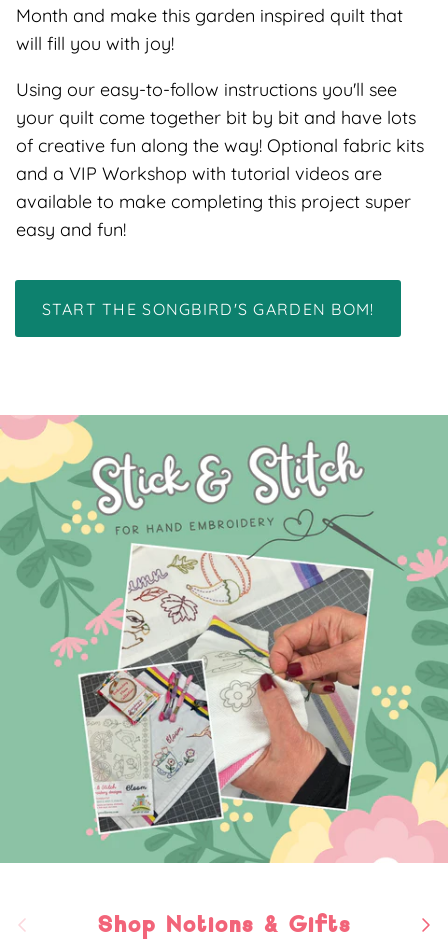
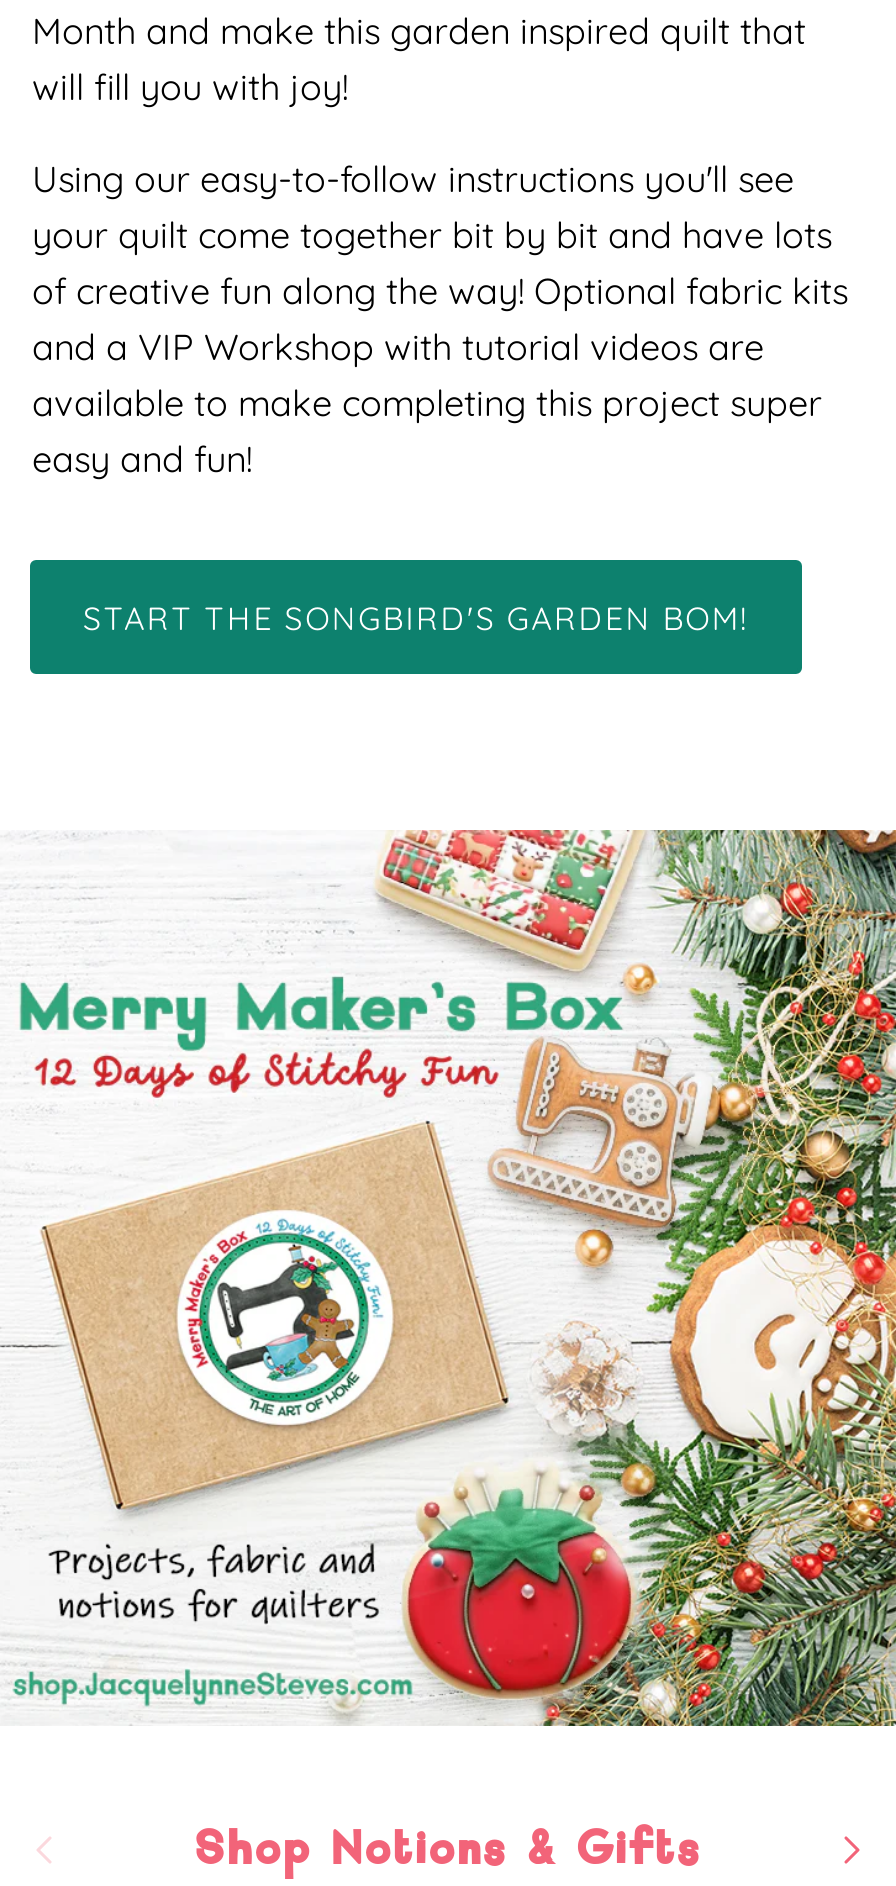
- [image]
+ [image]
